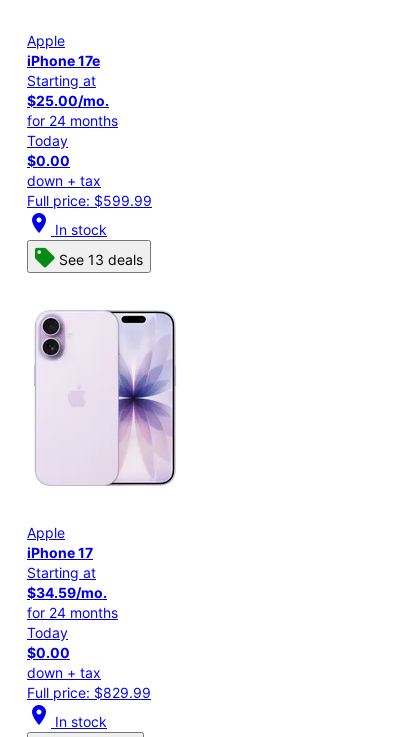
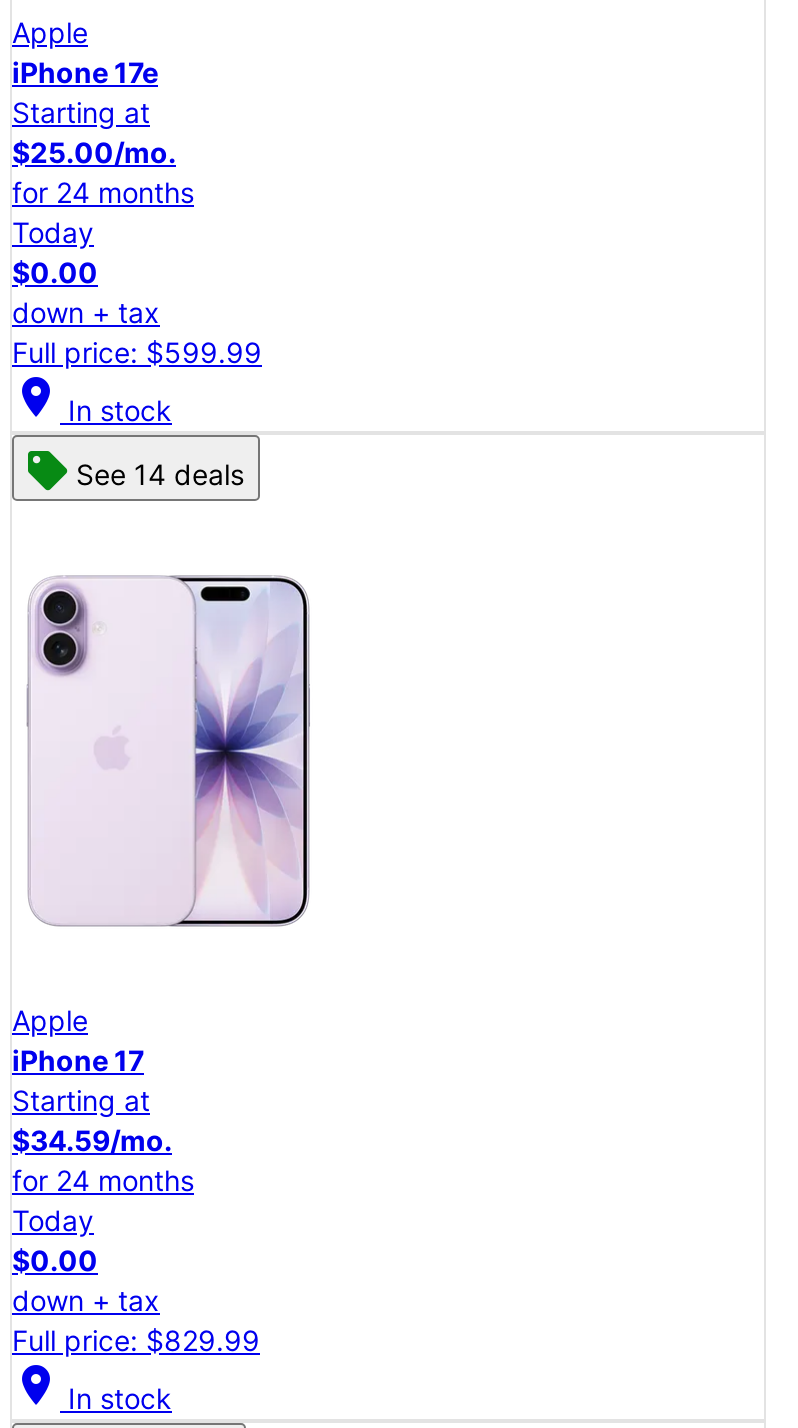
- See 13 deals
+ See 14 deals
